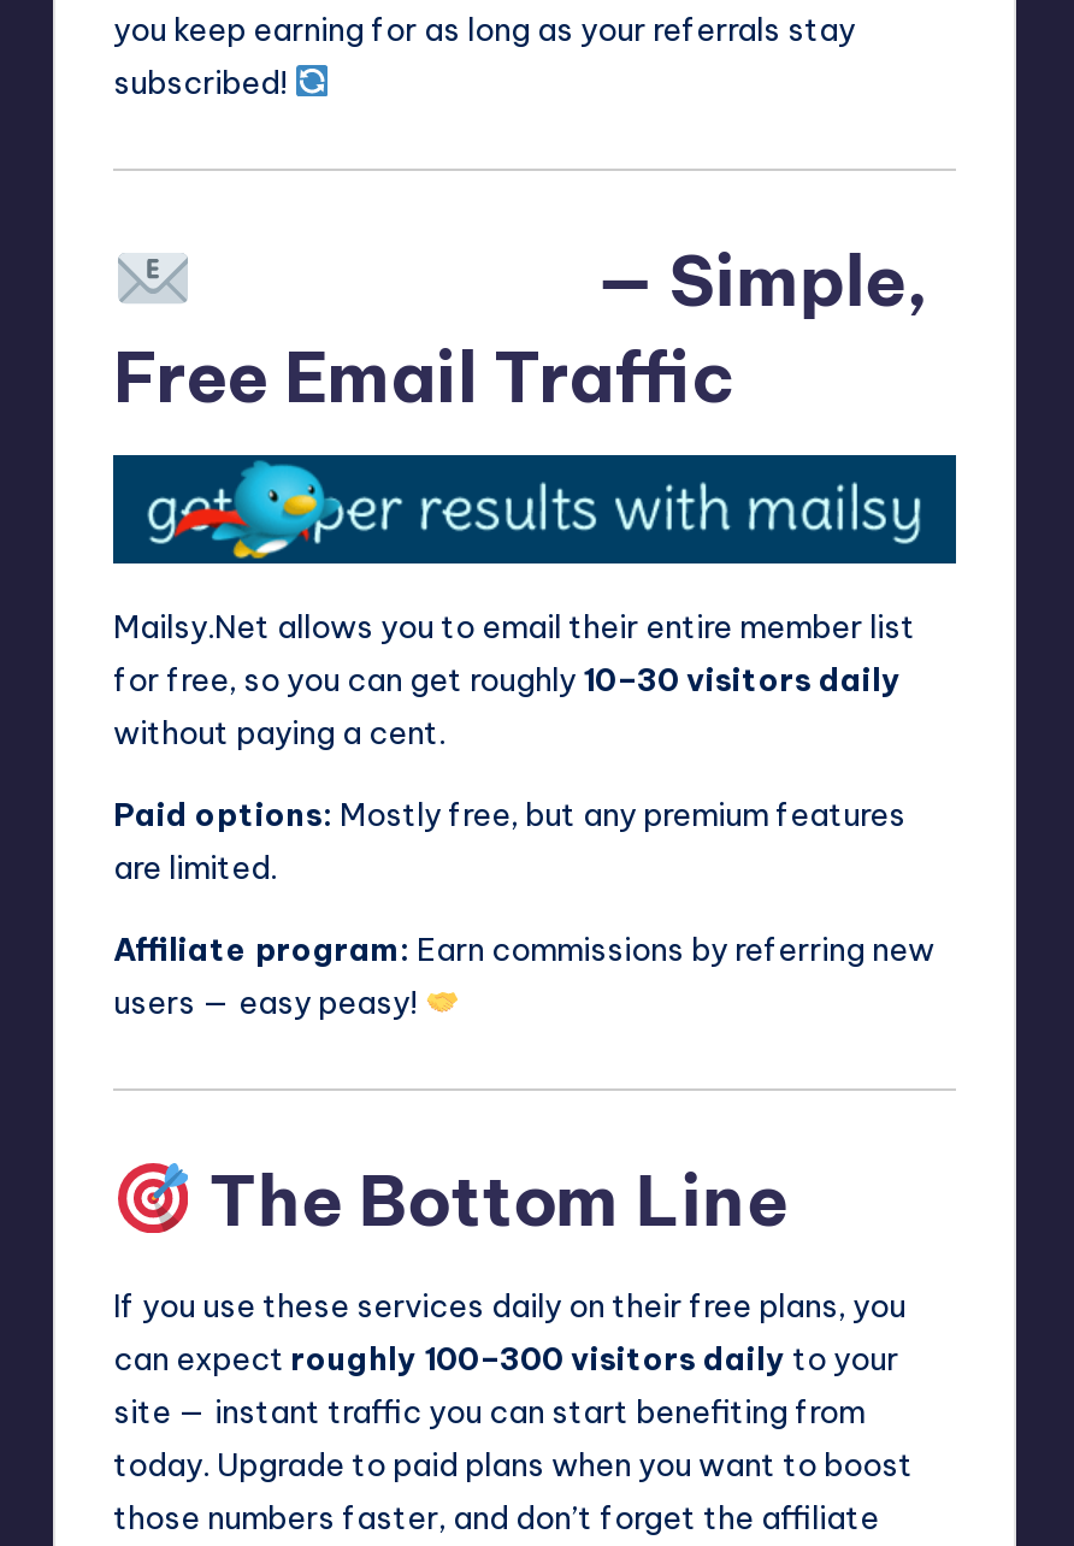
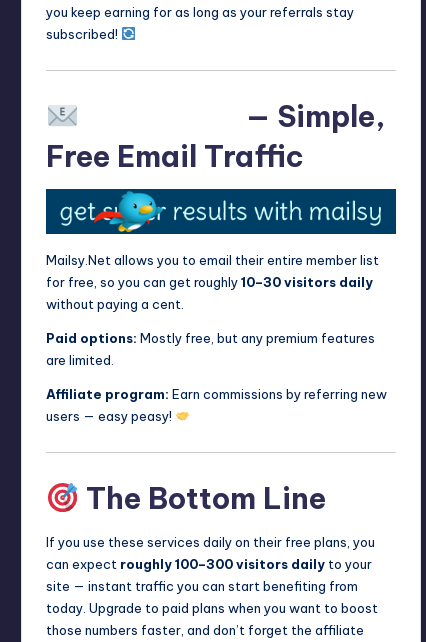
- [image]
+ [image]
